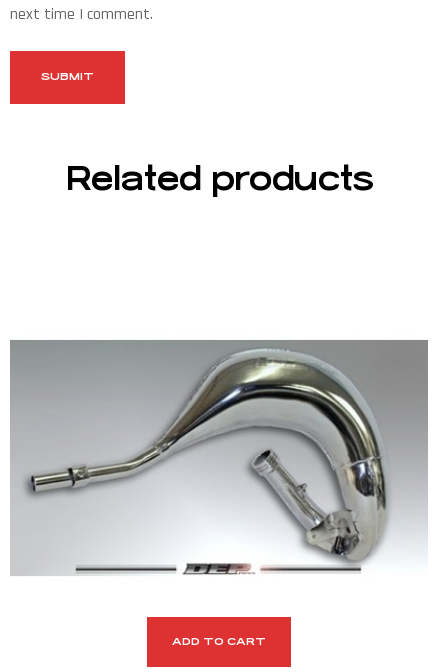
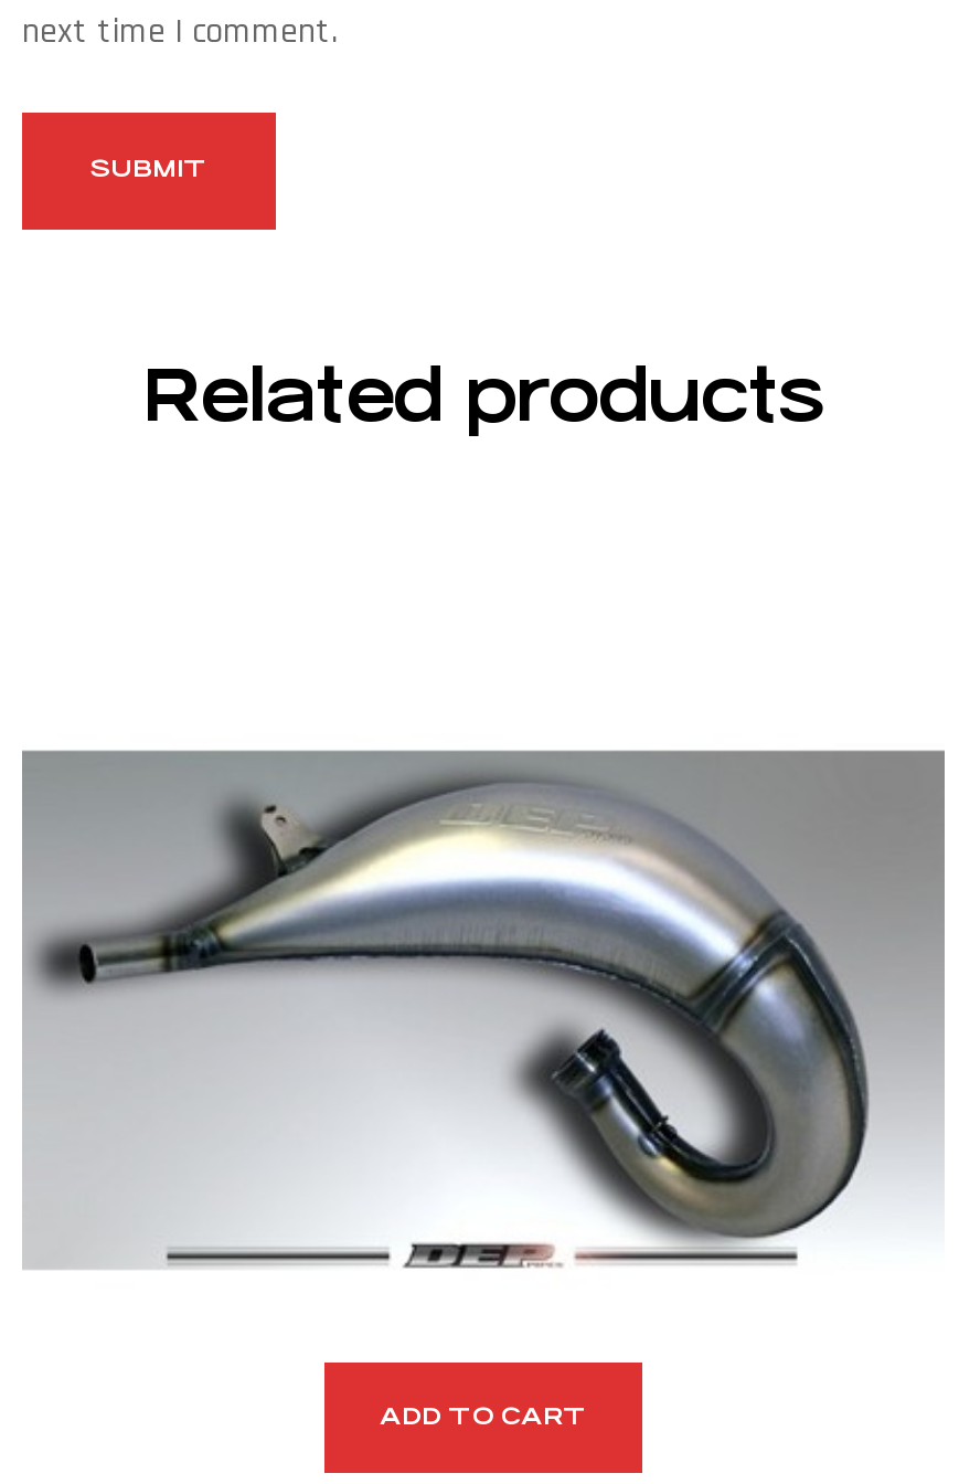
- [image]
+ [image]
